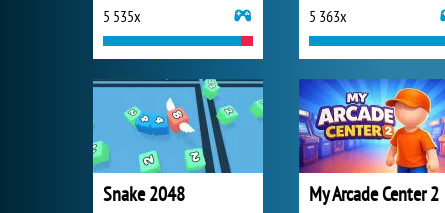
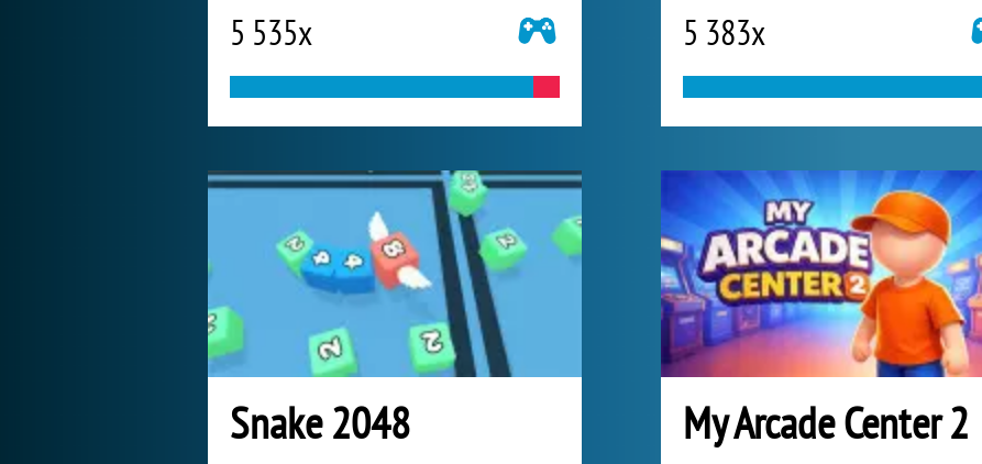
- 5 363x
+ 5 383x
